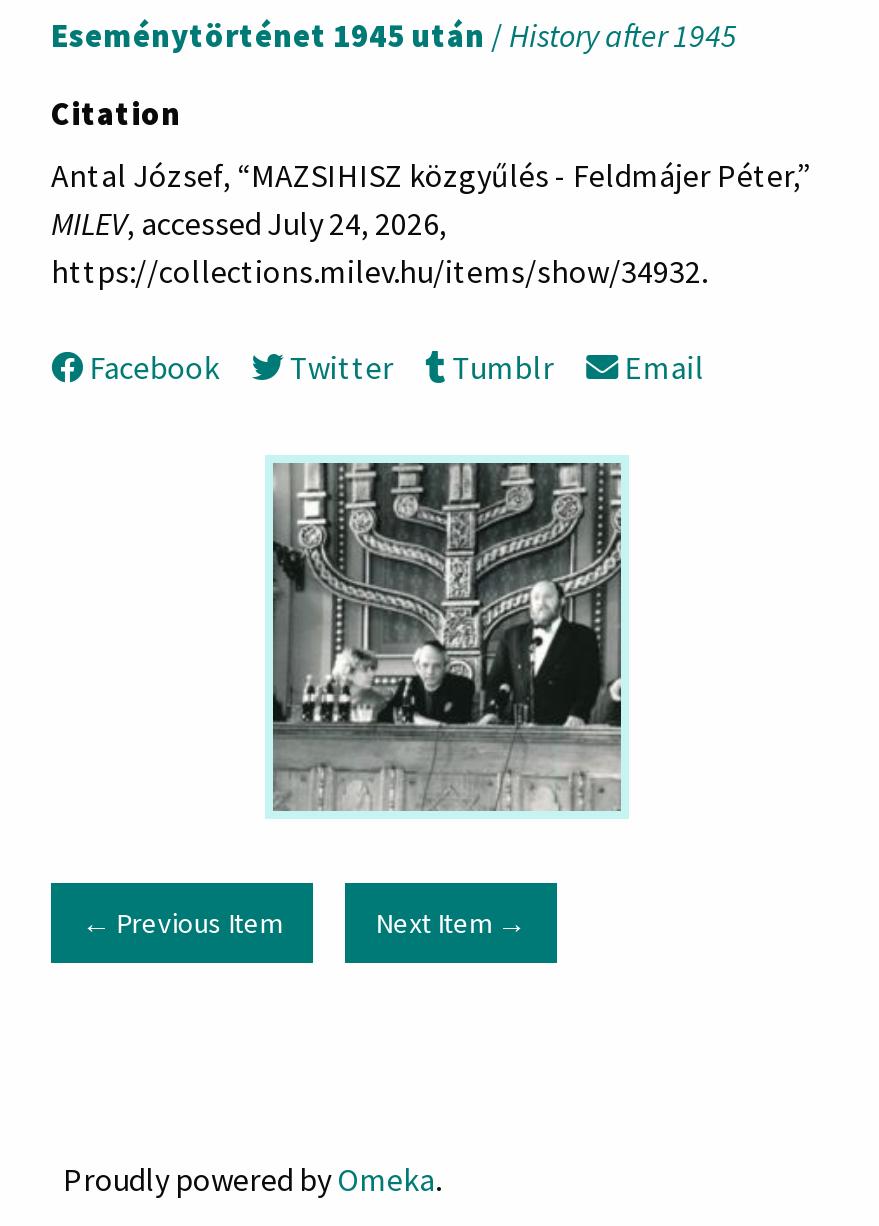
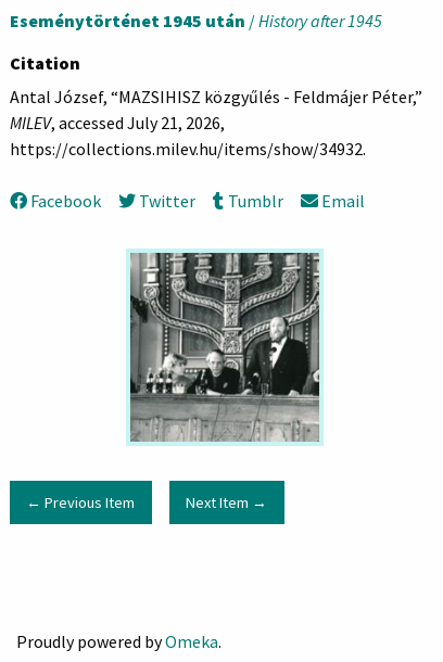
- MILEV, accessed July 24, 2026,
+ MILEV, accessed July 21, 2026,
